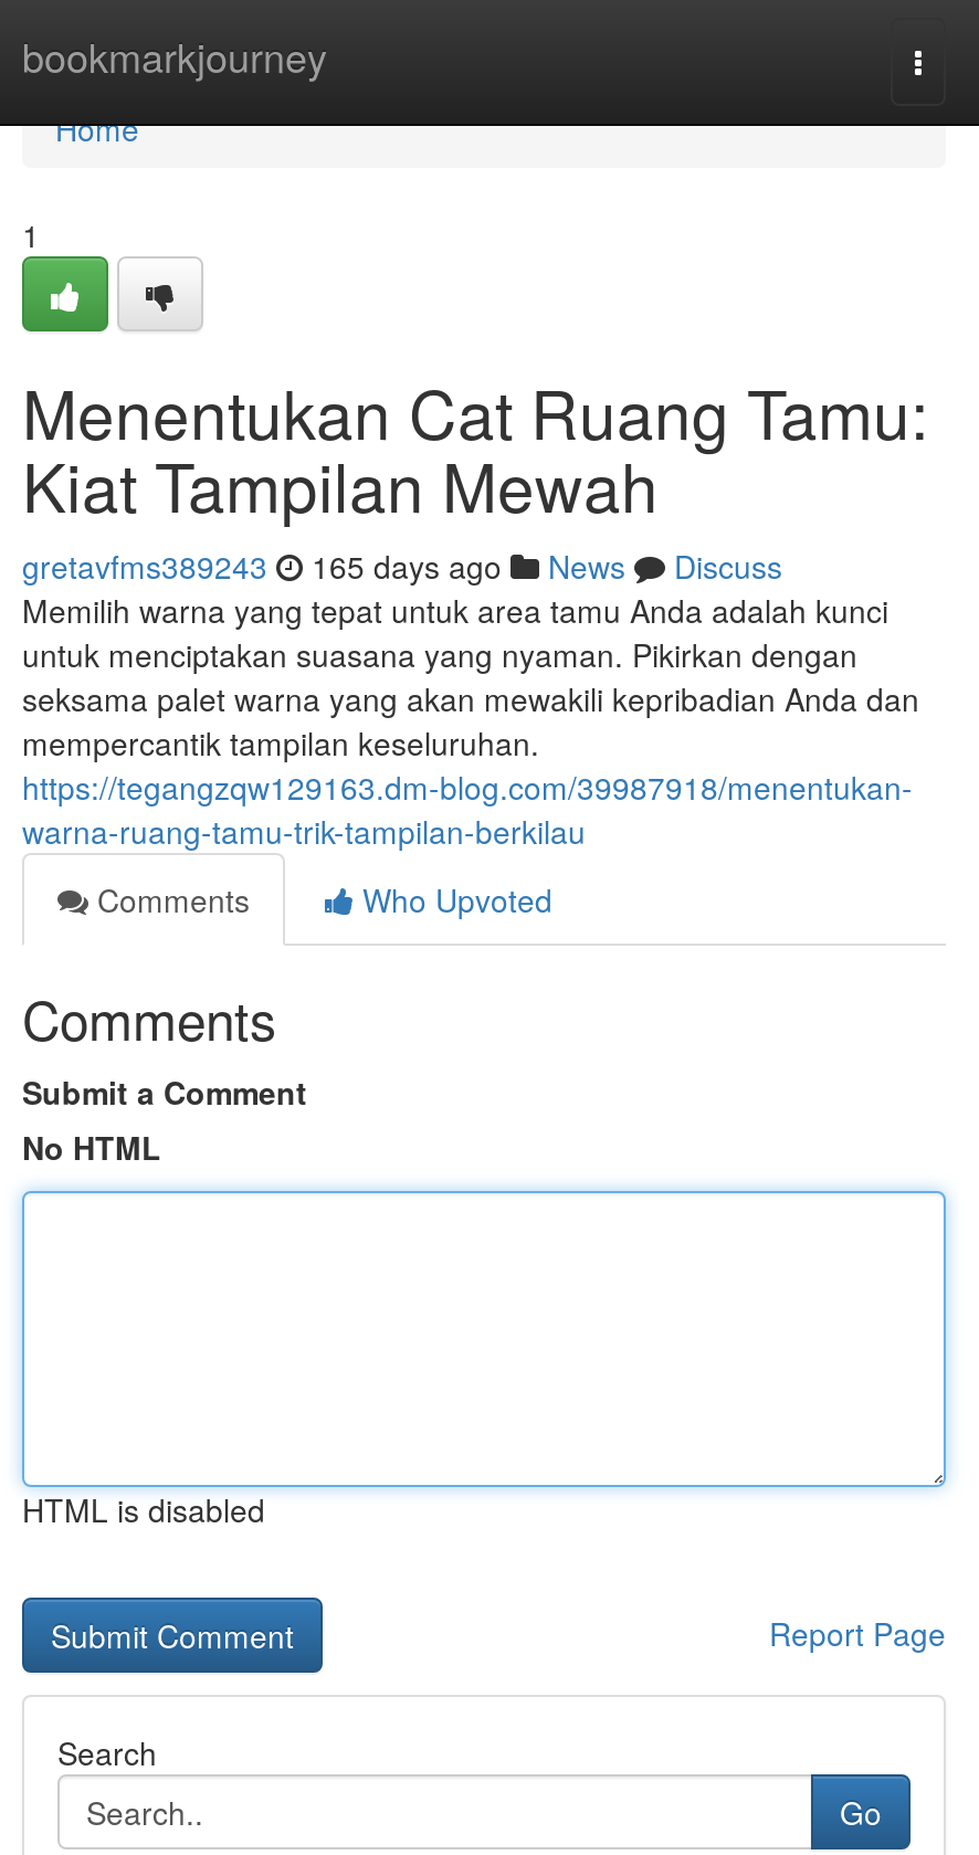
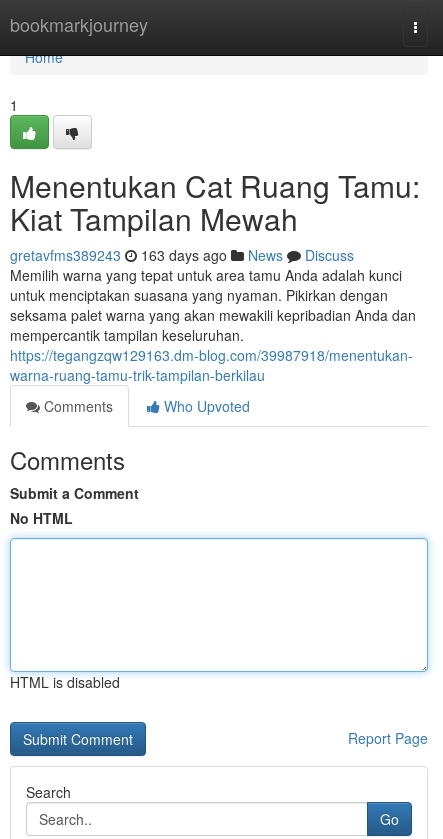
- gretavfms389243 165 days ago News Discuss
+ gretavfms389243 163 days ago News Discuss
